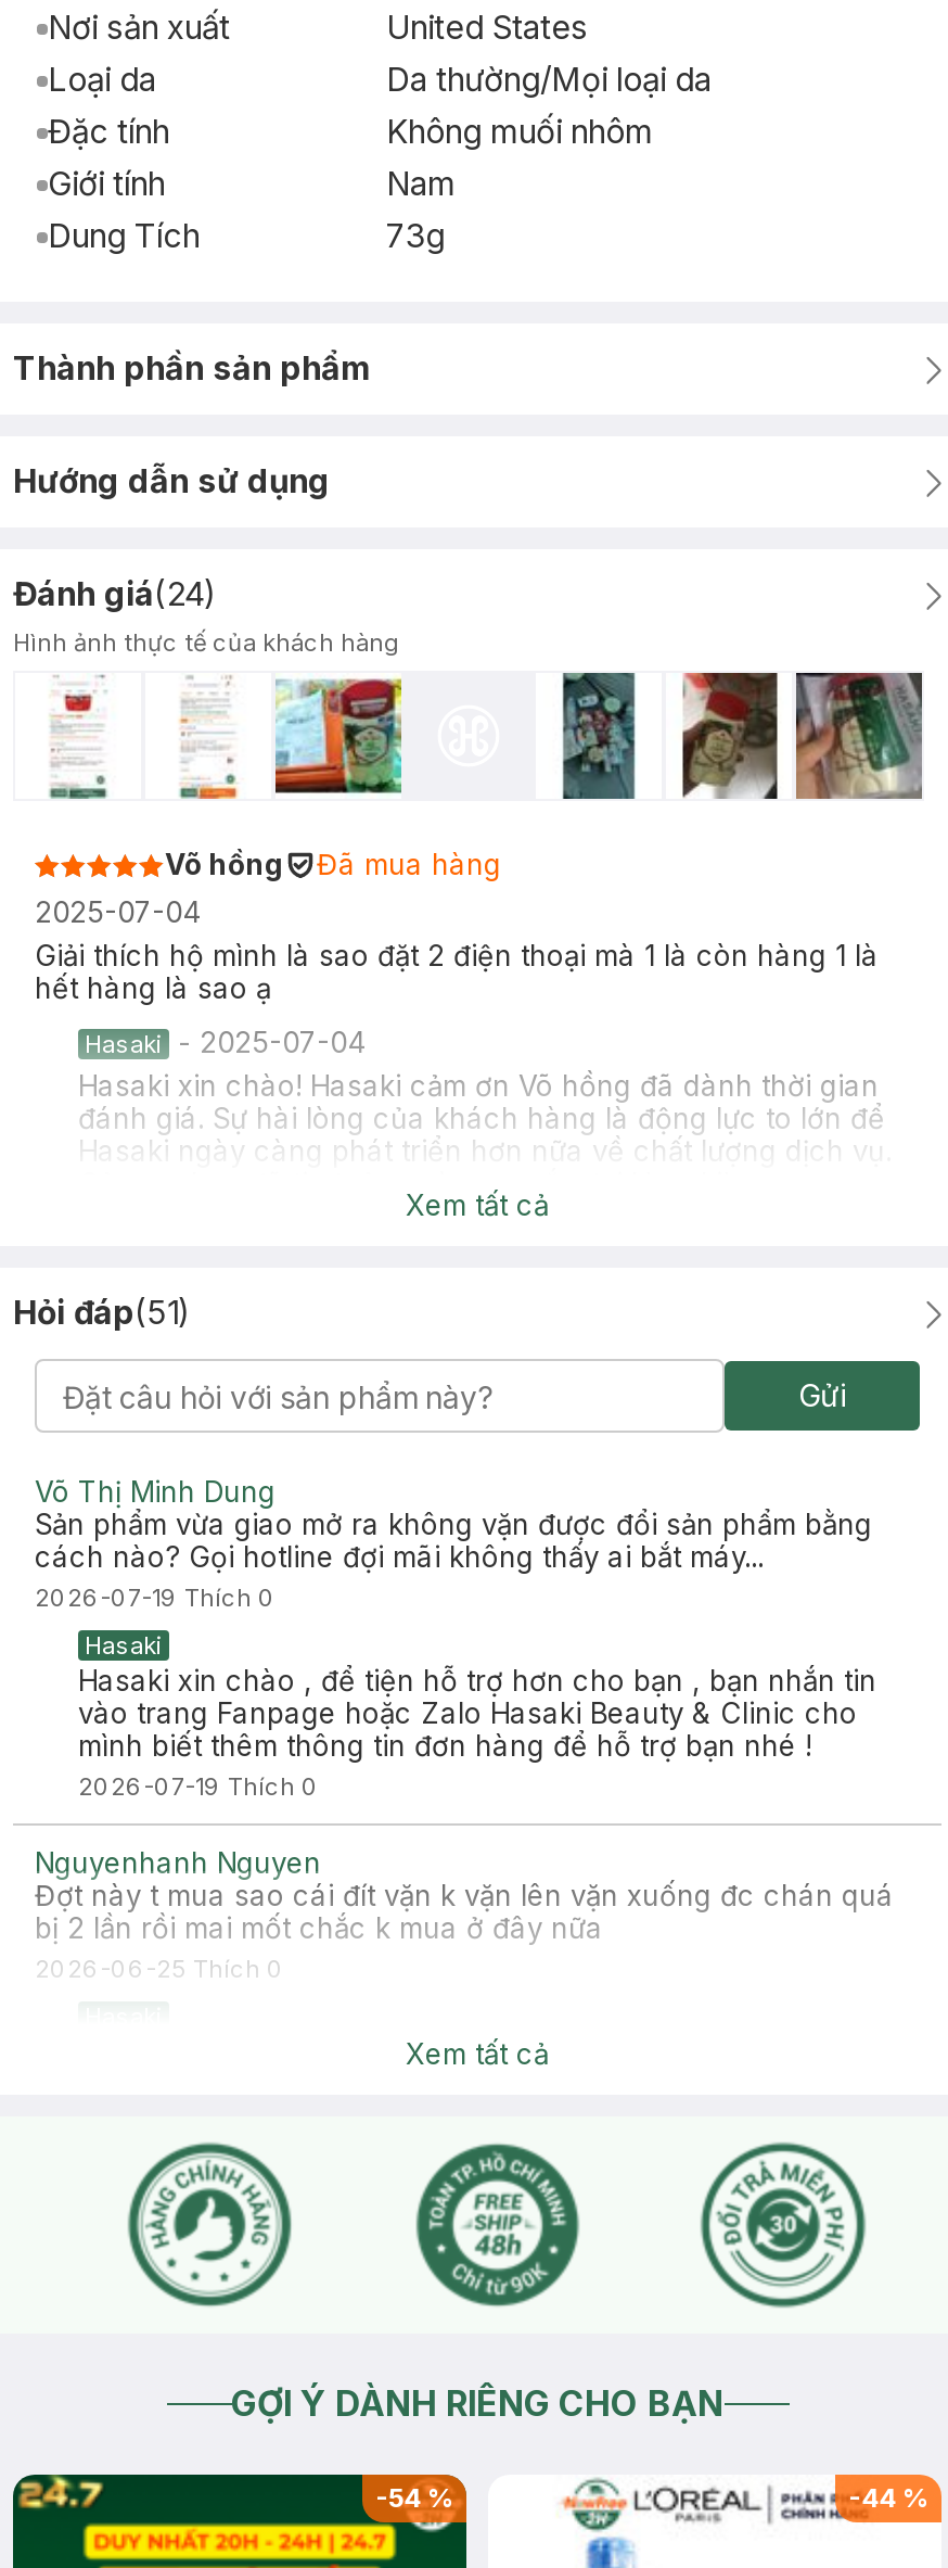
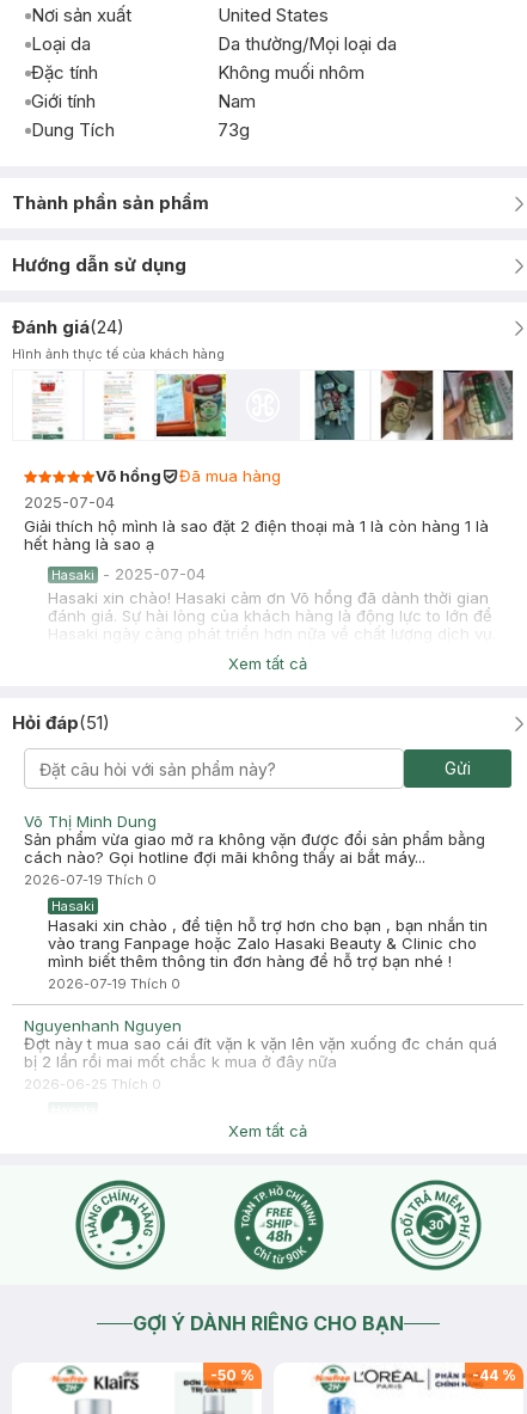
- -54%
+ -50%
